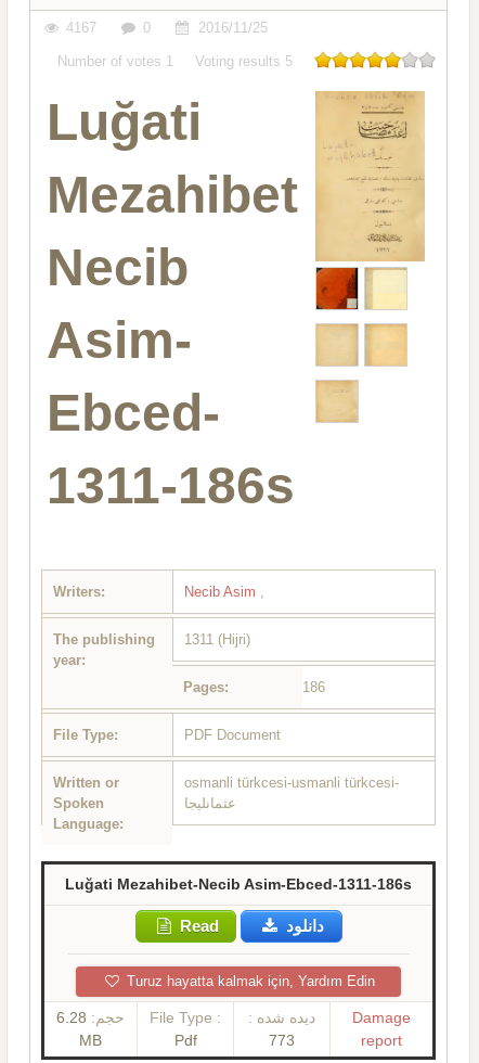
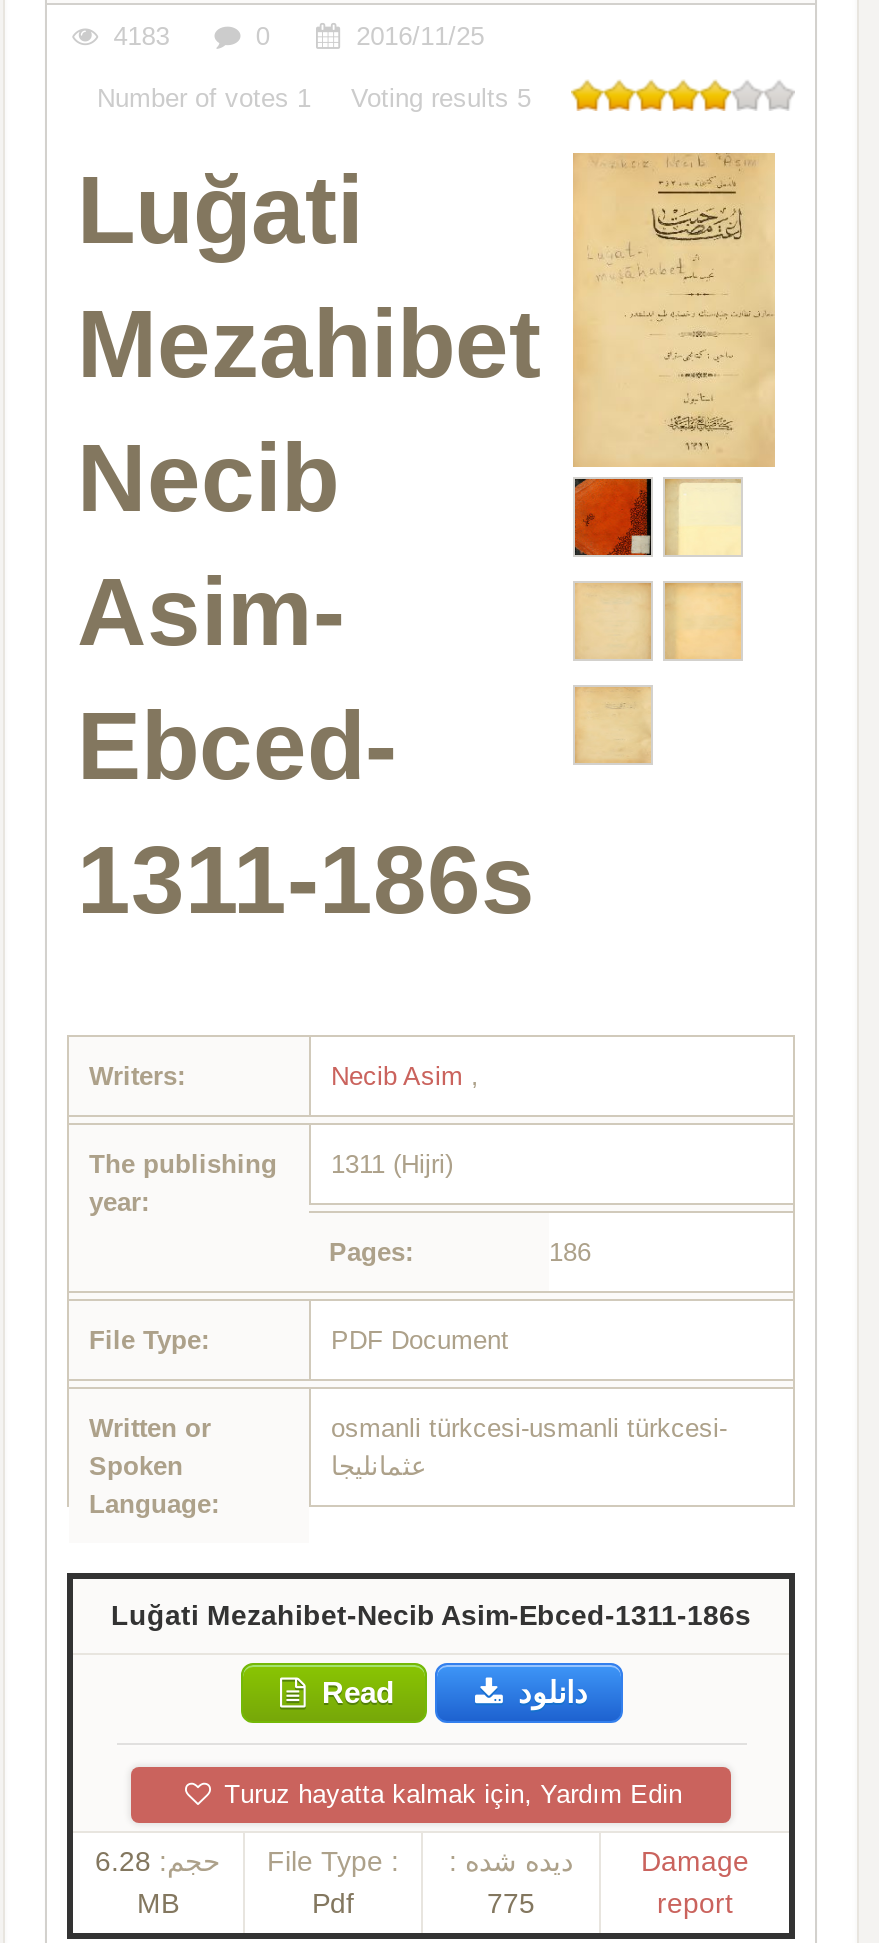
- 4167
+ 4183

- 773
+ 775
